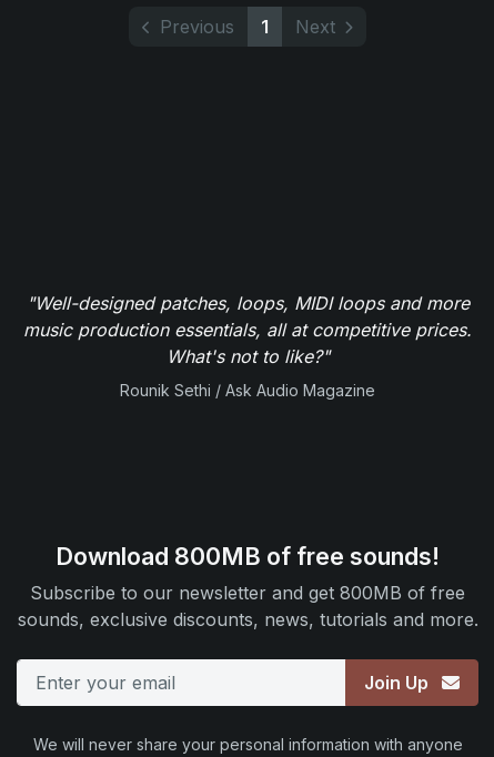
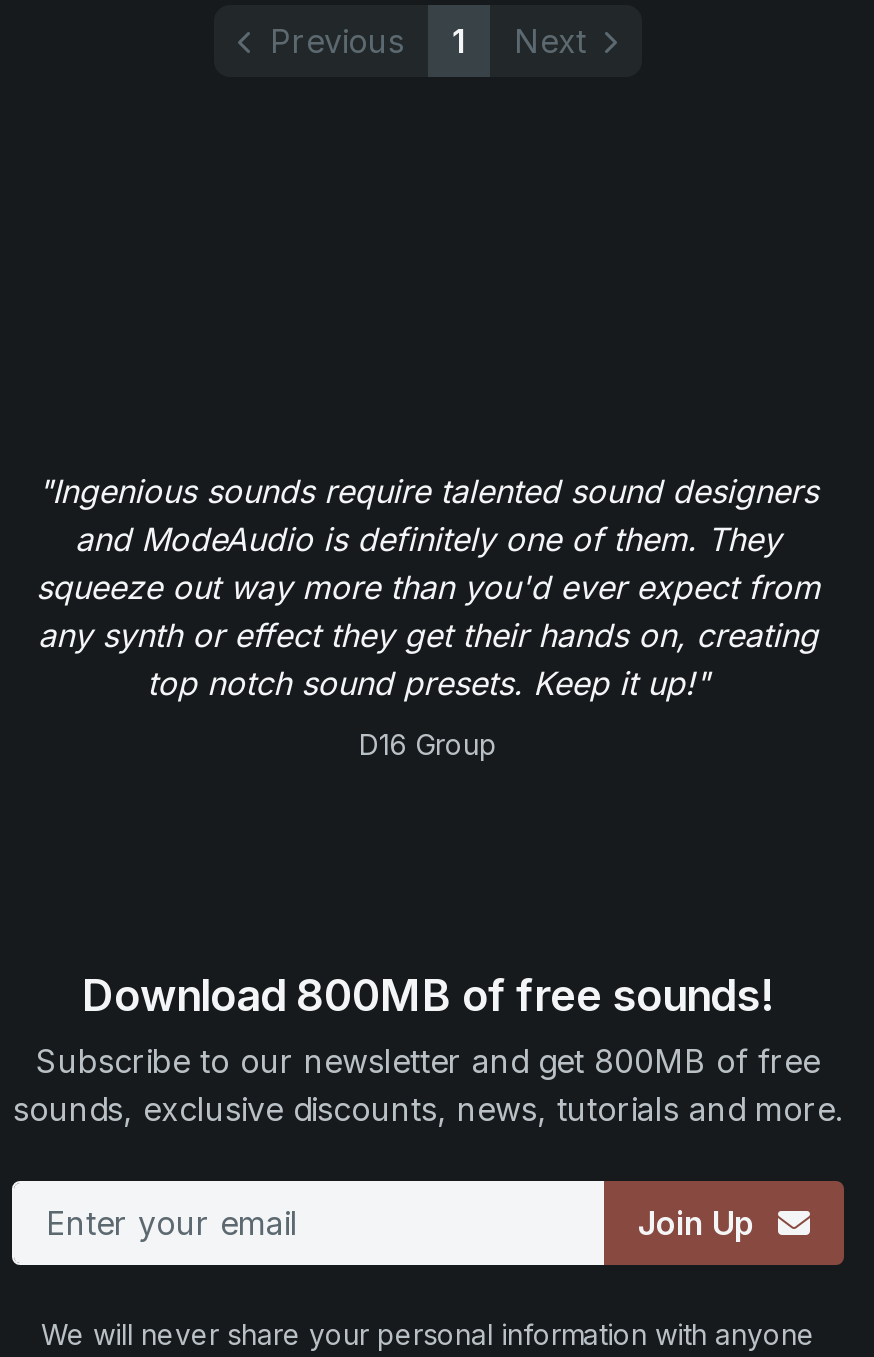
- "Well-designed patches, loops, MIDI loops and more
- music production essentials, all at competitive prices.
- What's not to like?"
+ "Ingenious sounds require talented sound designers
+ and ModeAudio is definitely one of them. They
+ squeeze out way more than you'd ever expect from
+ any synth or effect they get their hands on, creating
+ top notch sound presets. Keep it up!"

- Rounik Sethi / Ask Audio Magazine
+ D16 Group
